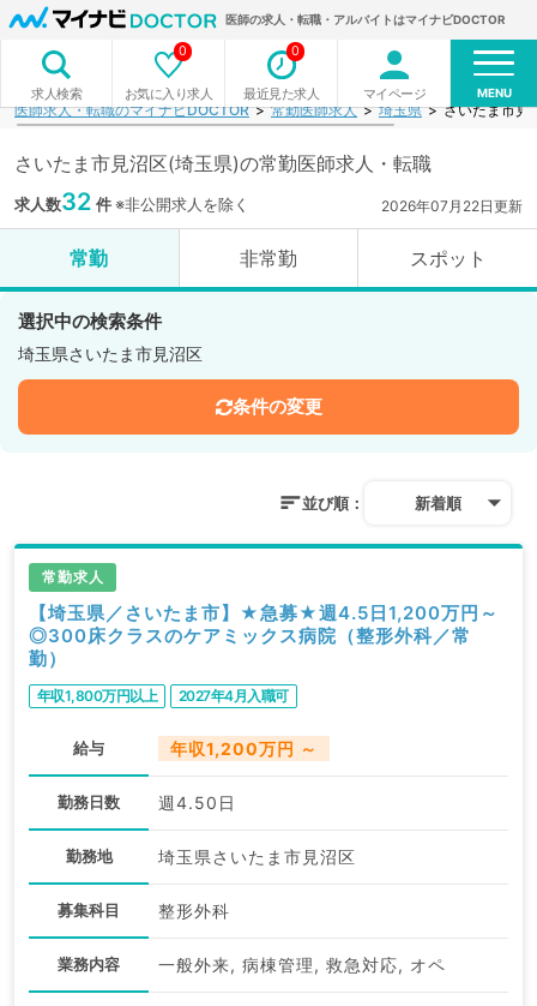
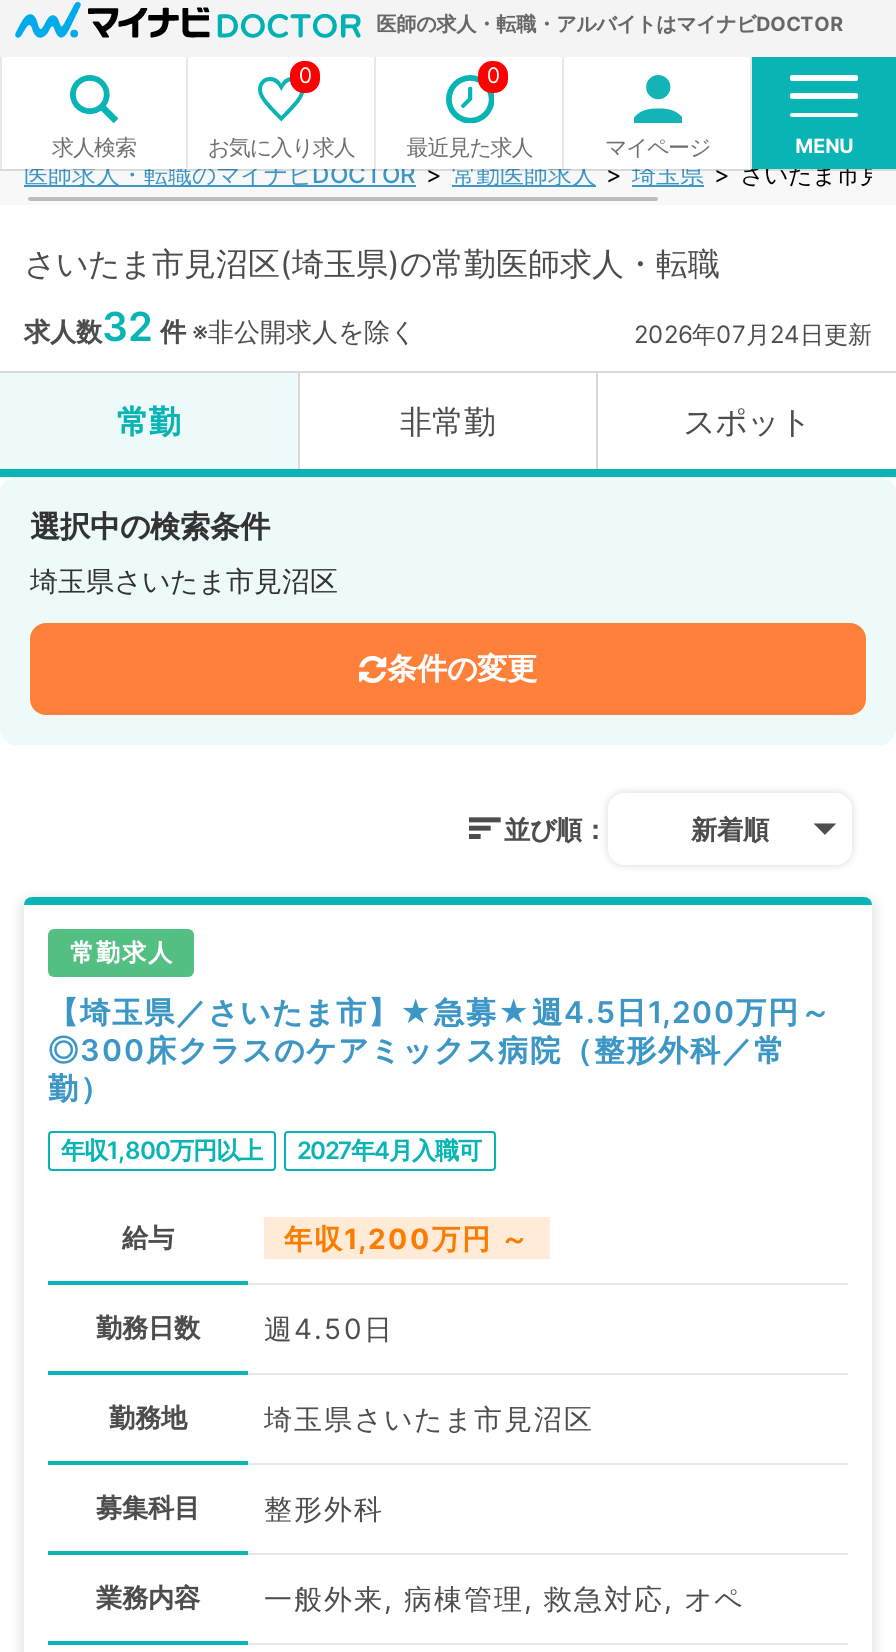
- 2026年07月22日更新
+ 2026年07月24日更新
